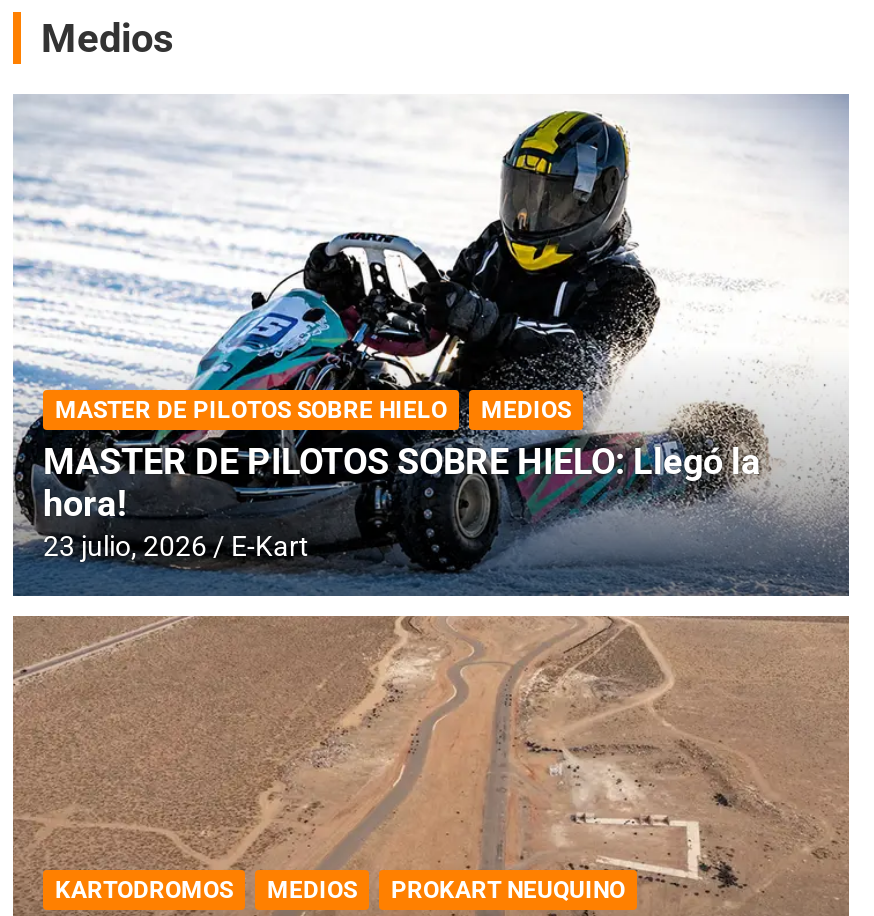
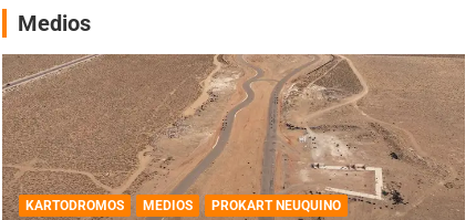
- [image]
- MASTER DE PILOTOS SOBRE HIELO
- MEDIOS
- MASTER DE PILOTOS SOBRE HIELO: Llegó la
- hora!
- 23 julio, 2026
- E-Kart
